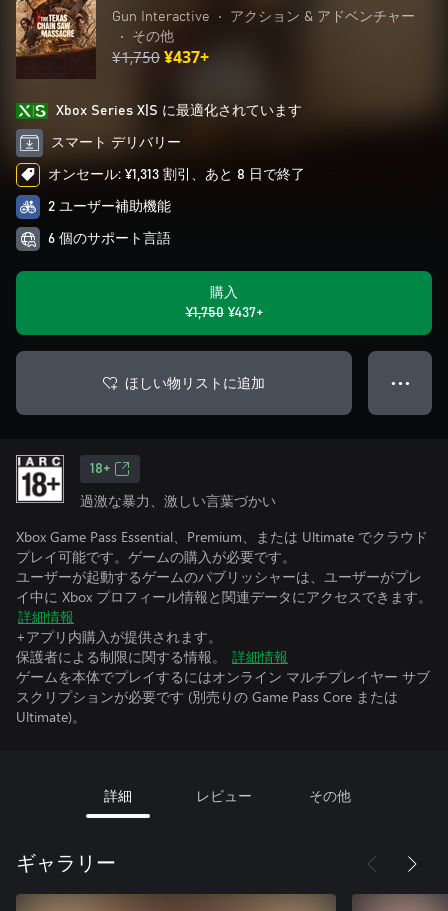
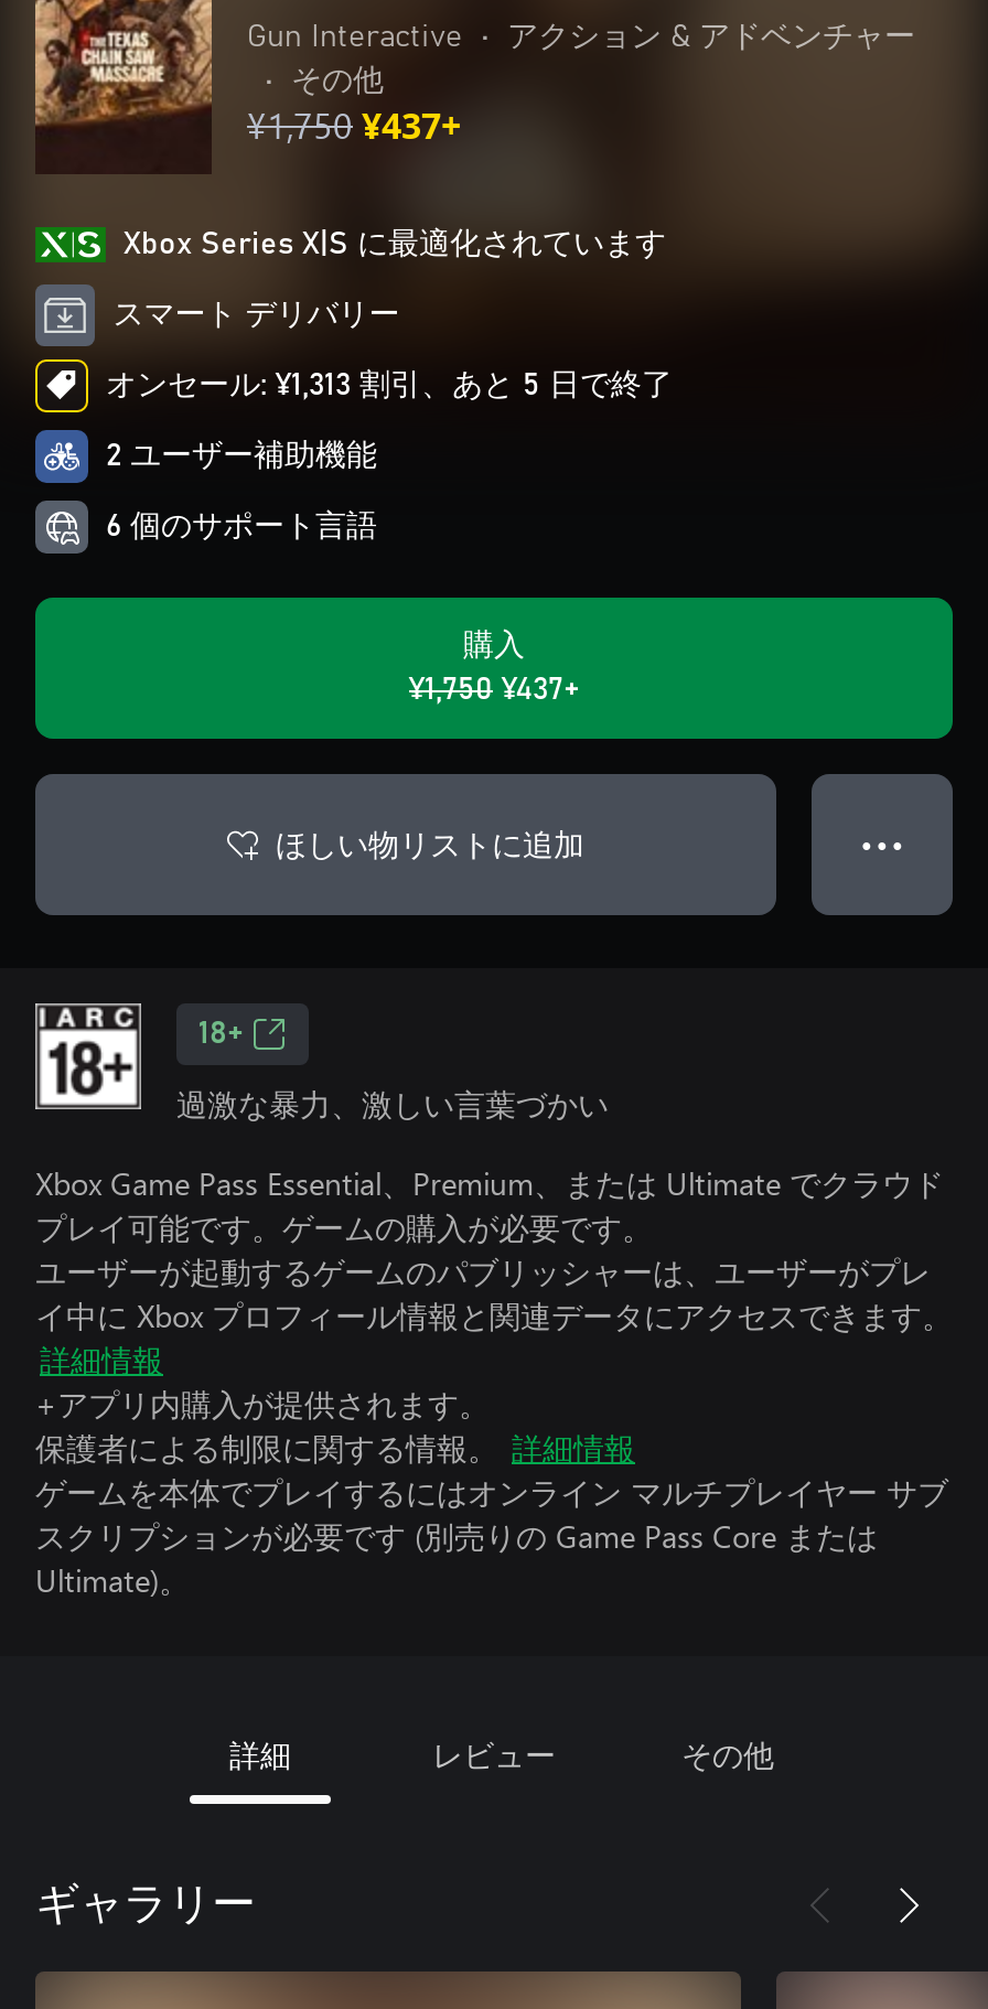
- オンセール: ¥1,313 割引、あと 8 日で終了
+ オンセール: ¥1,313 割引、あと 5 日で終了
